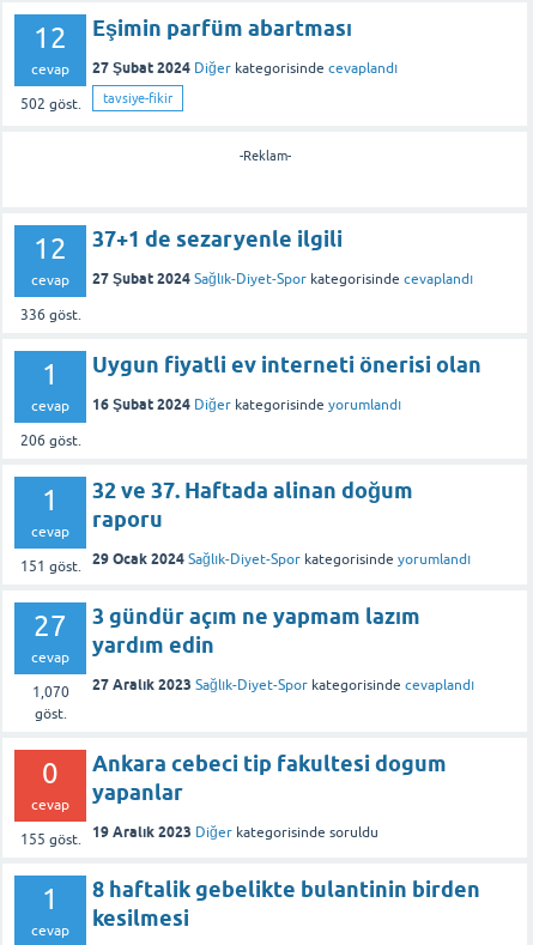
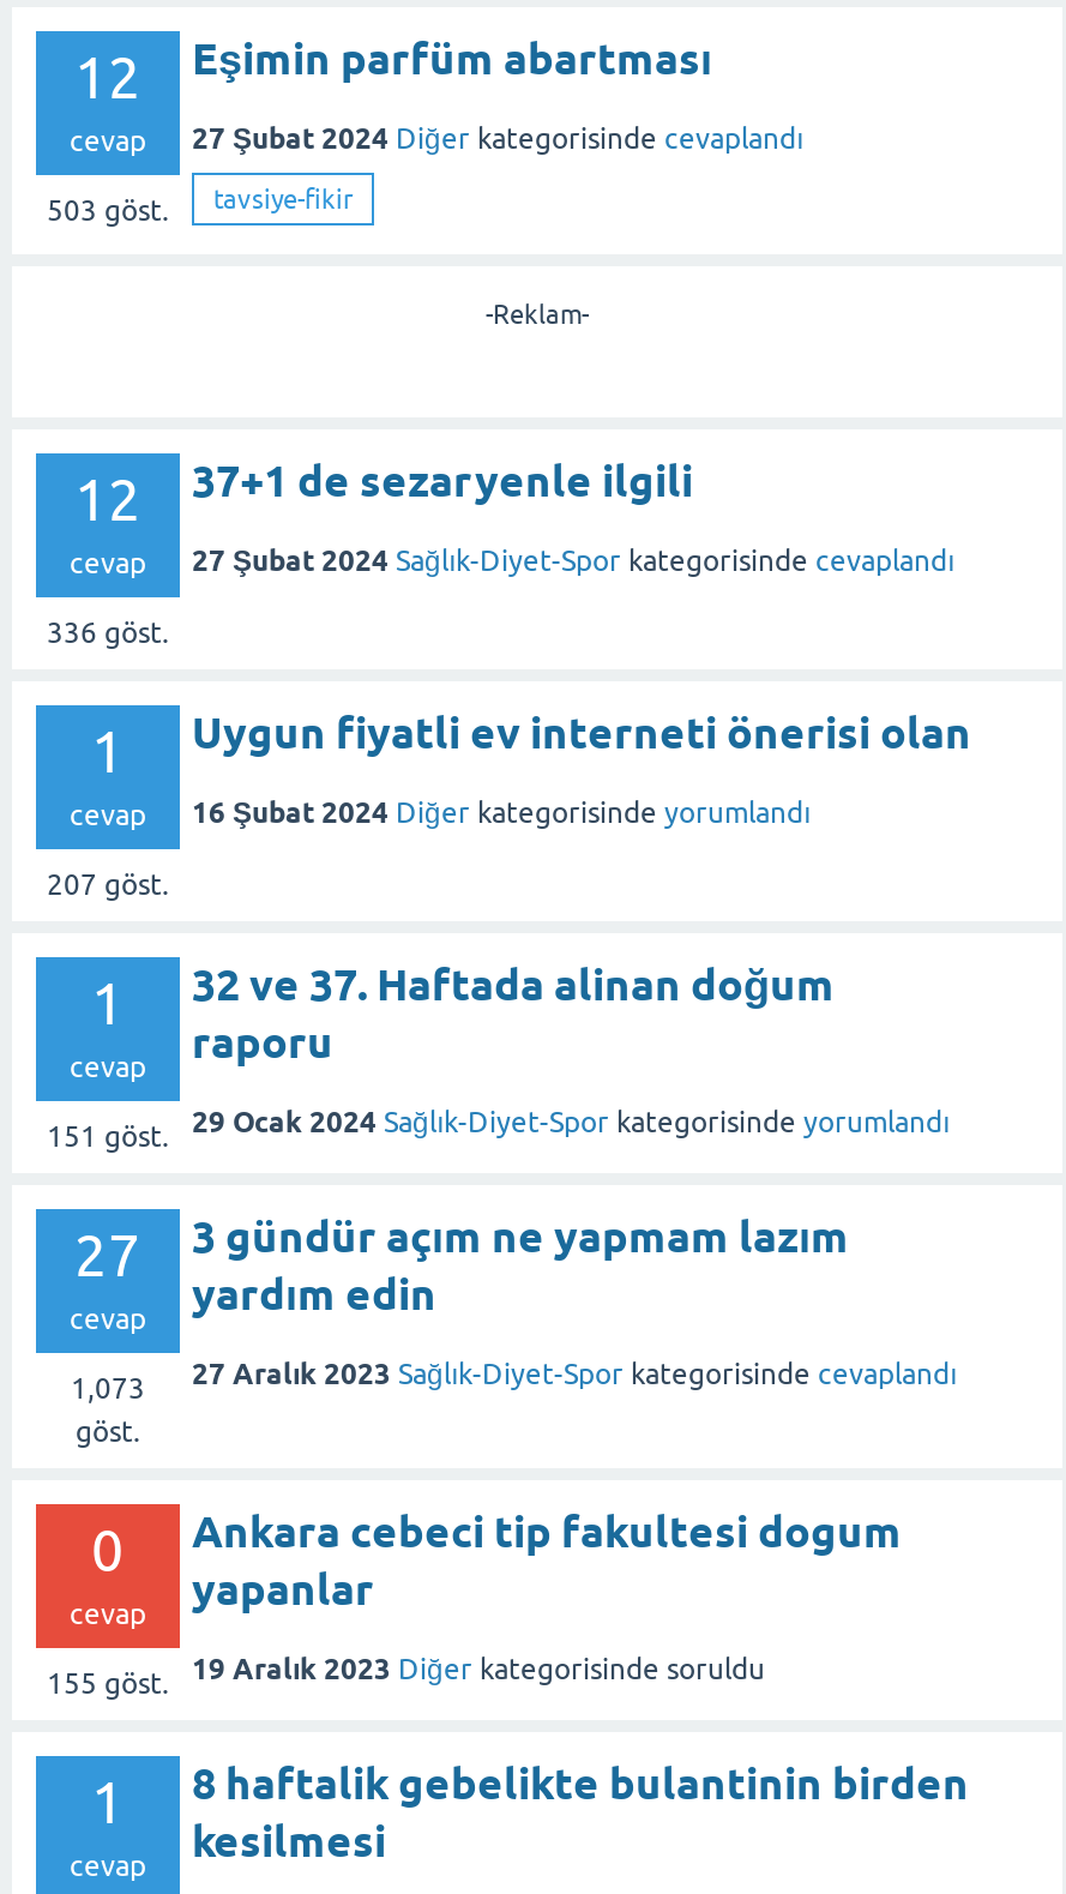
- 502 göst. tavsiye-fikir
+ 503 göst. tavsiye-fikir

- 206 göst.
+ 207 göst.

- 1,070 27 Aralık 2023 Sağlık-Diyet-Spor kategorisinde cevaplandı
+ 1,073 27 Aralık 2023 Sağlık-Diyet-Spor kategorisinde cevaplandı
